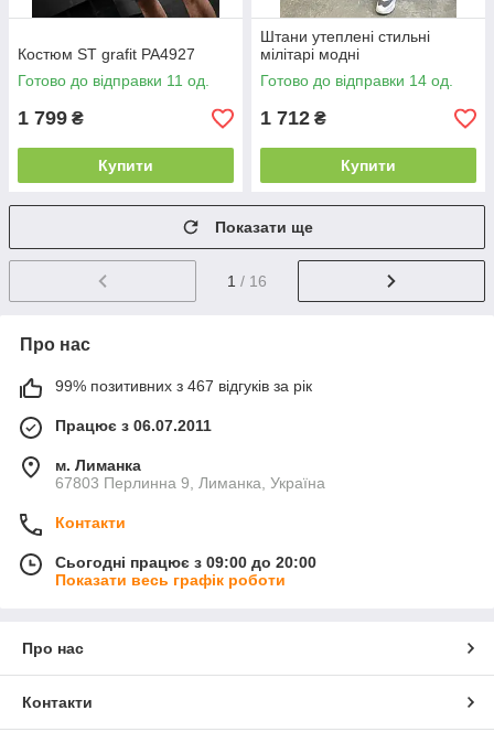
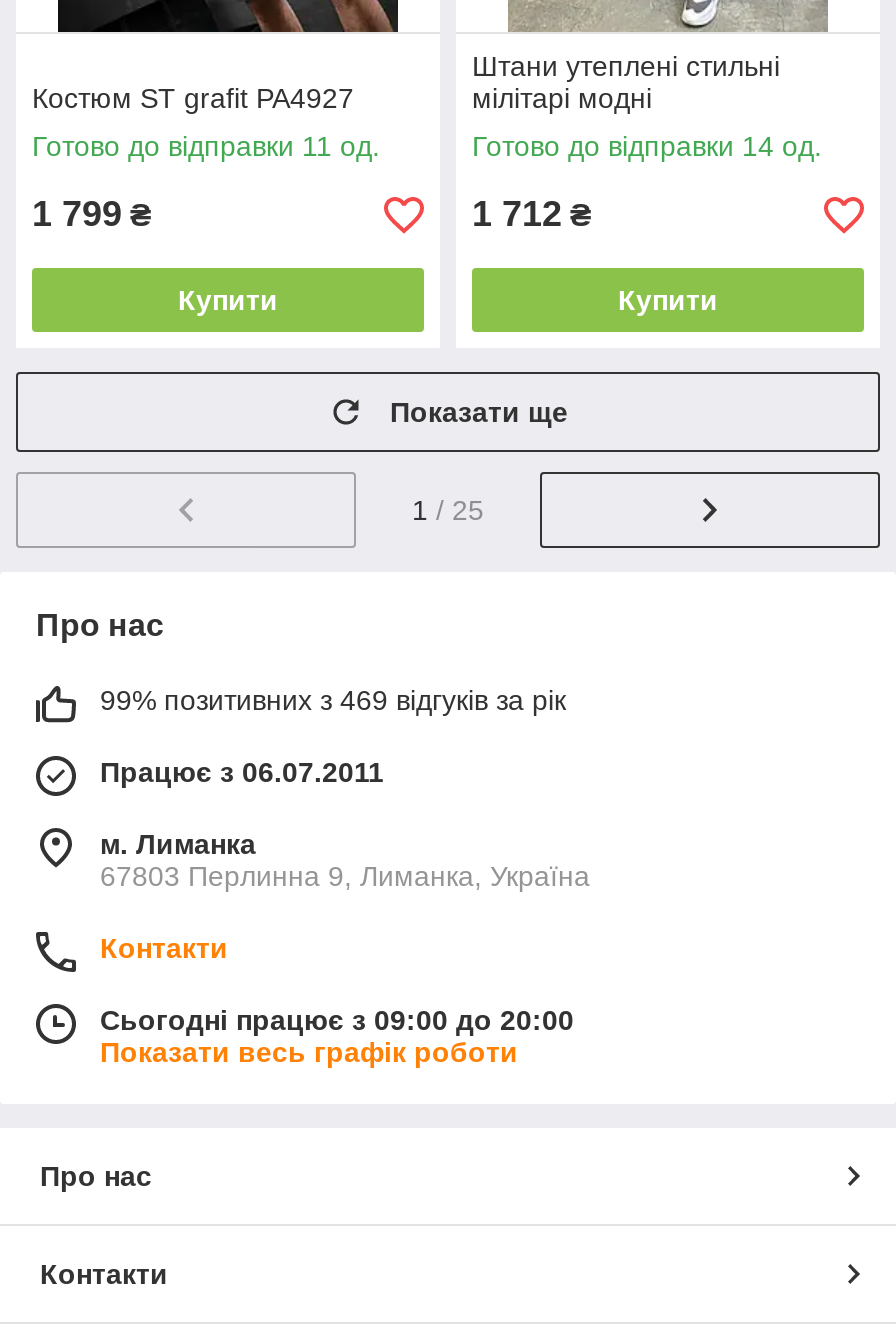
- 1 / 16
+ 1 / 25

- 99% позитивних з 467 відгуків за рік
+ 99% позитивних з 469 відгуків за рік
